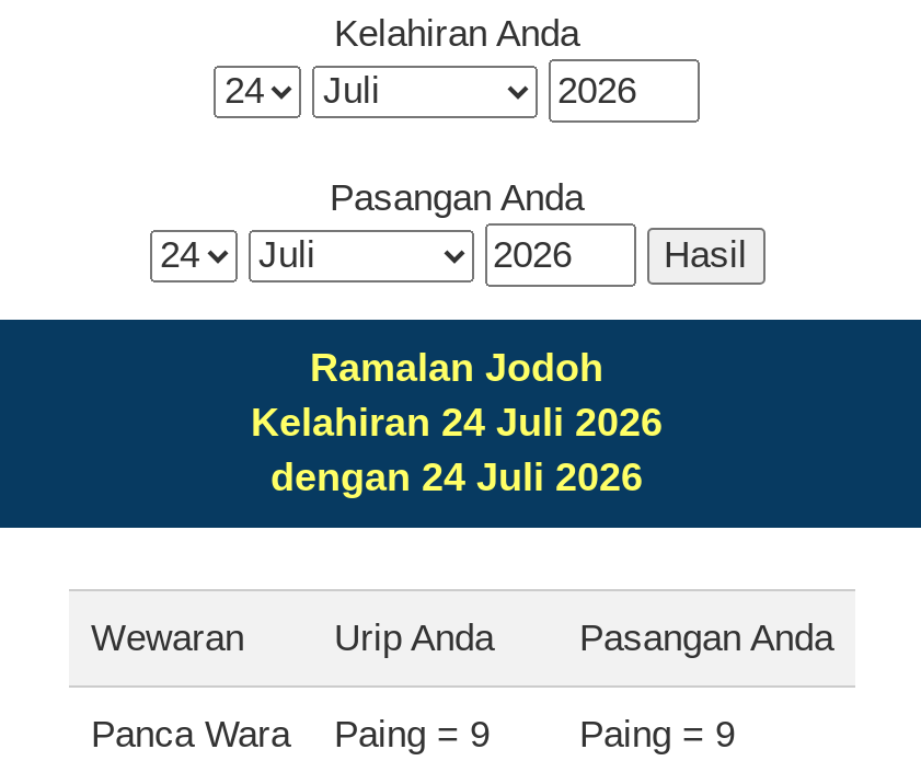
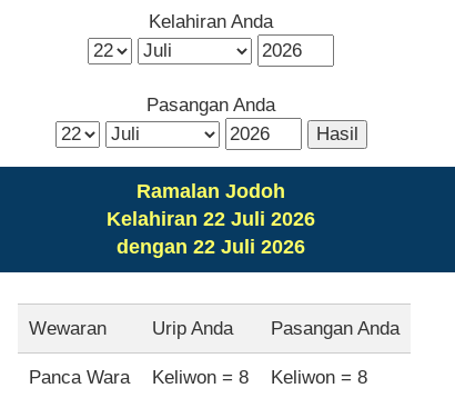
- Kelahiran 24 Juli 2026
+ Kelahiran 22 Juli 2026

- dengan 24 Juli 2026
+ dengan 22 Juli 2026

- Paing = 9
- Paing = 9
+ Keliwon = 8
+ Keliwon = 8
